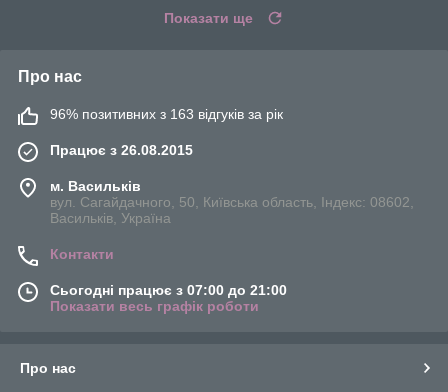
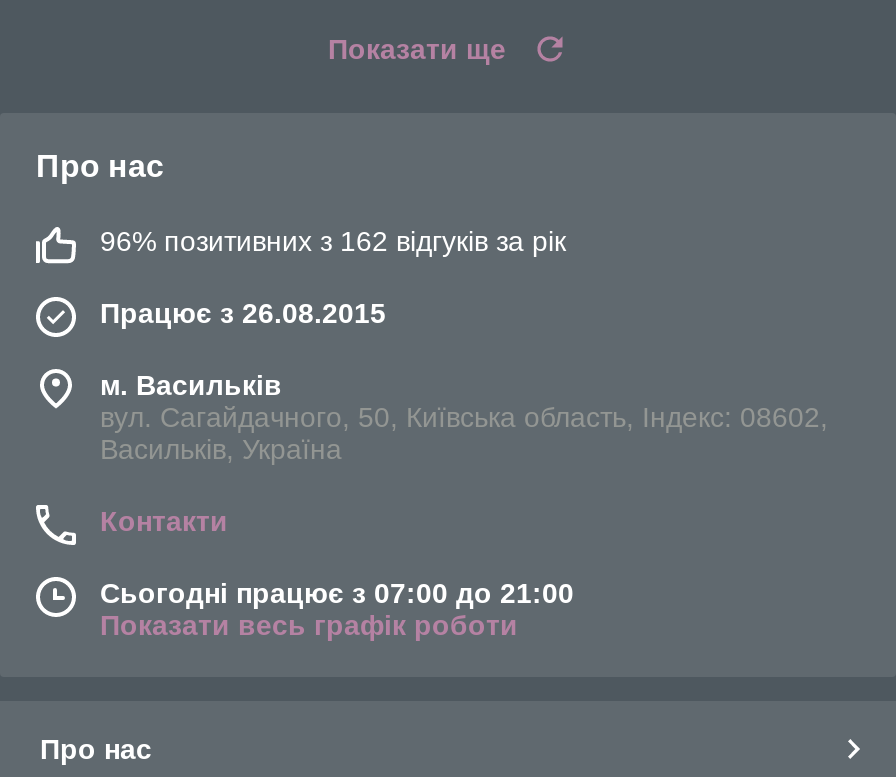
- 96% позитивних з 163 відгуків за рік
+ 96% позитивних з 162 відгуків за рік
